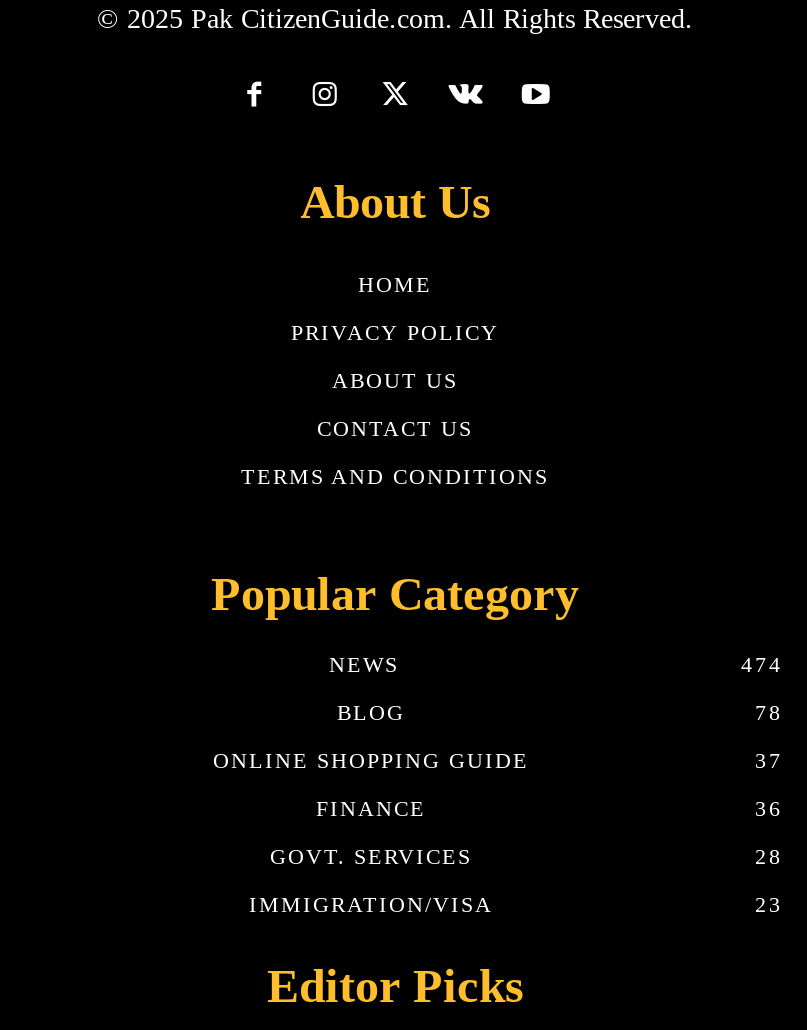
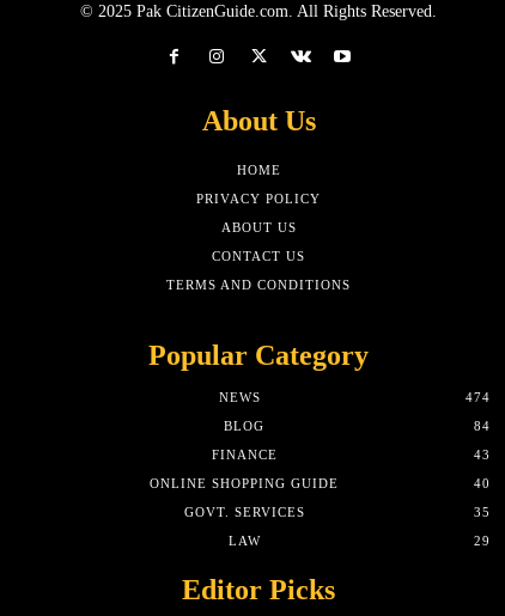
- 78
- 37
+ 84

moved down: ONLINE SHOPPING GUIDE

moved up: FINANCE

- 36
+ 43
+ 40

- 28
+ 35

- IMMIGRATION/VISA
- 23
+ LAW
+ 29
